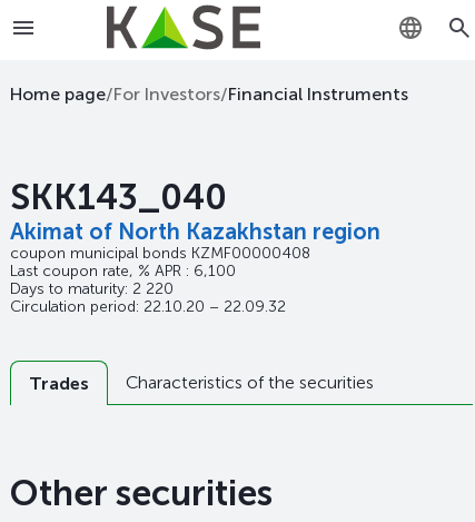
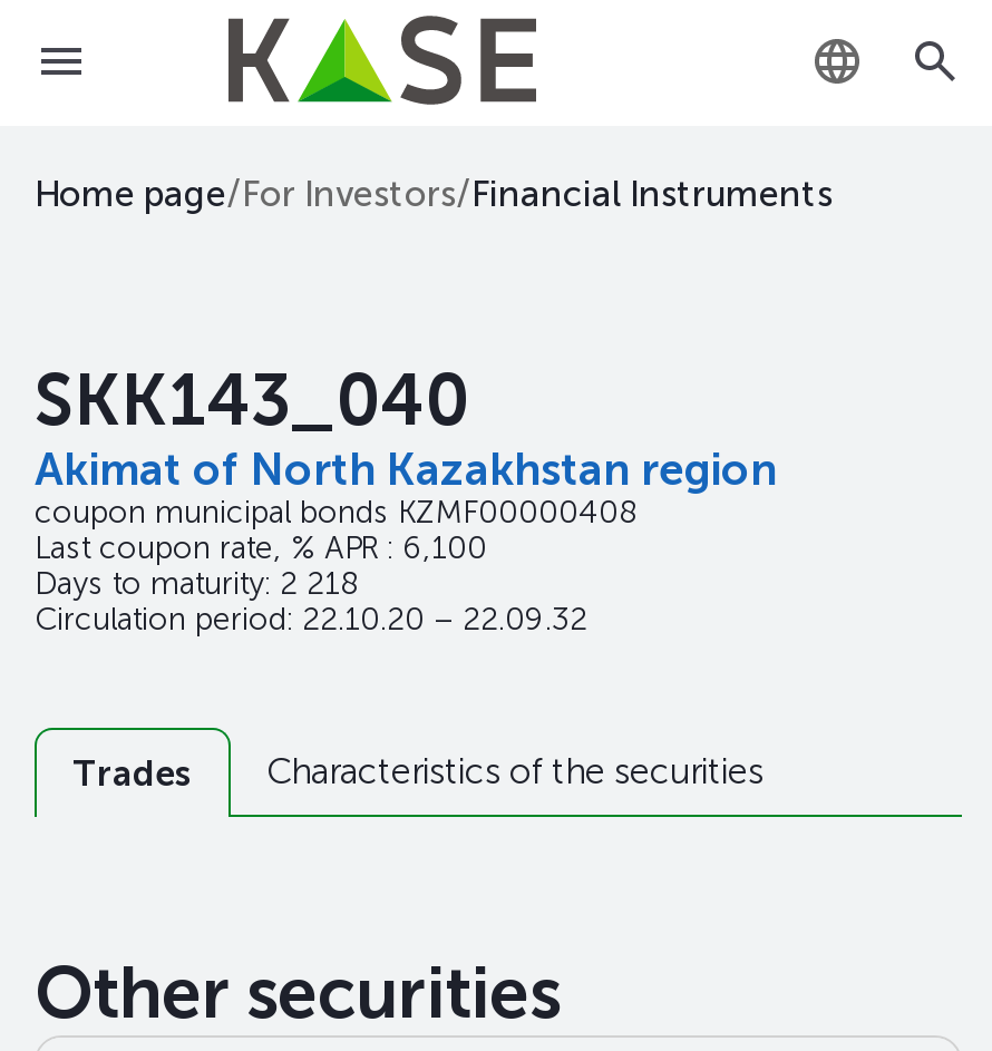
- Days to maturity: 2 220
+ Days to maturity: 2 218
